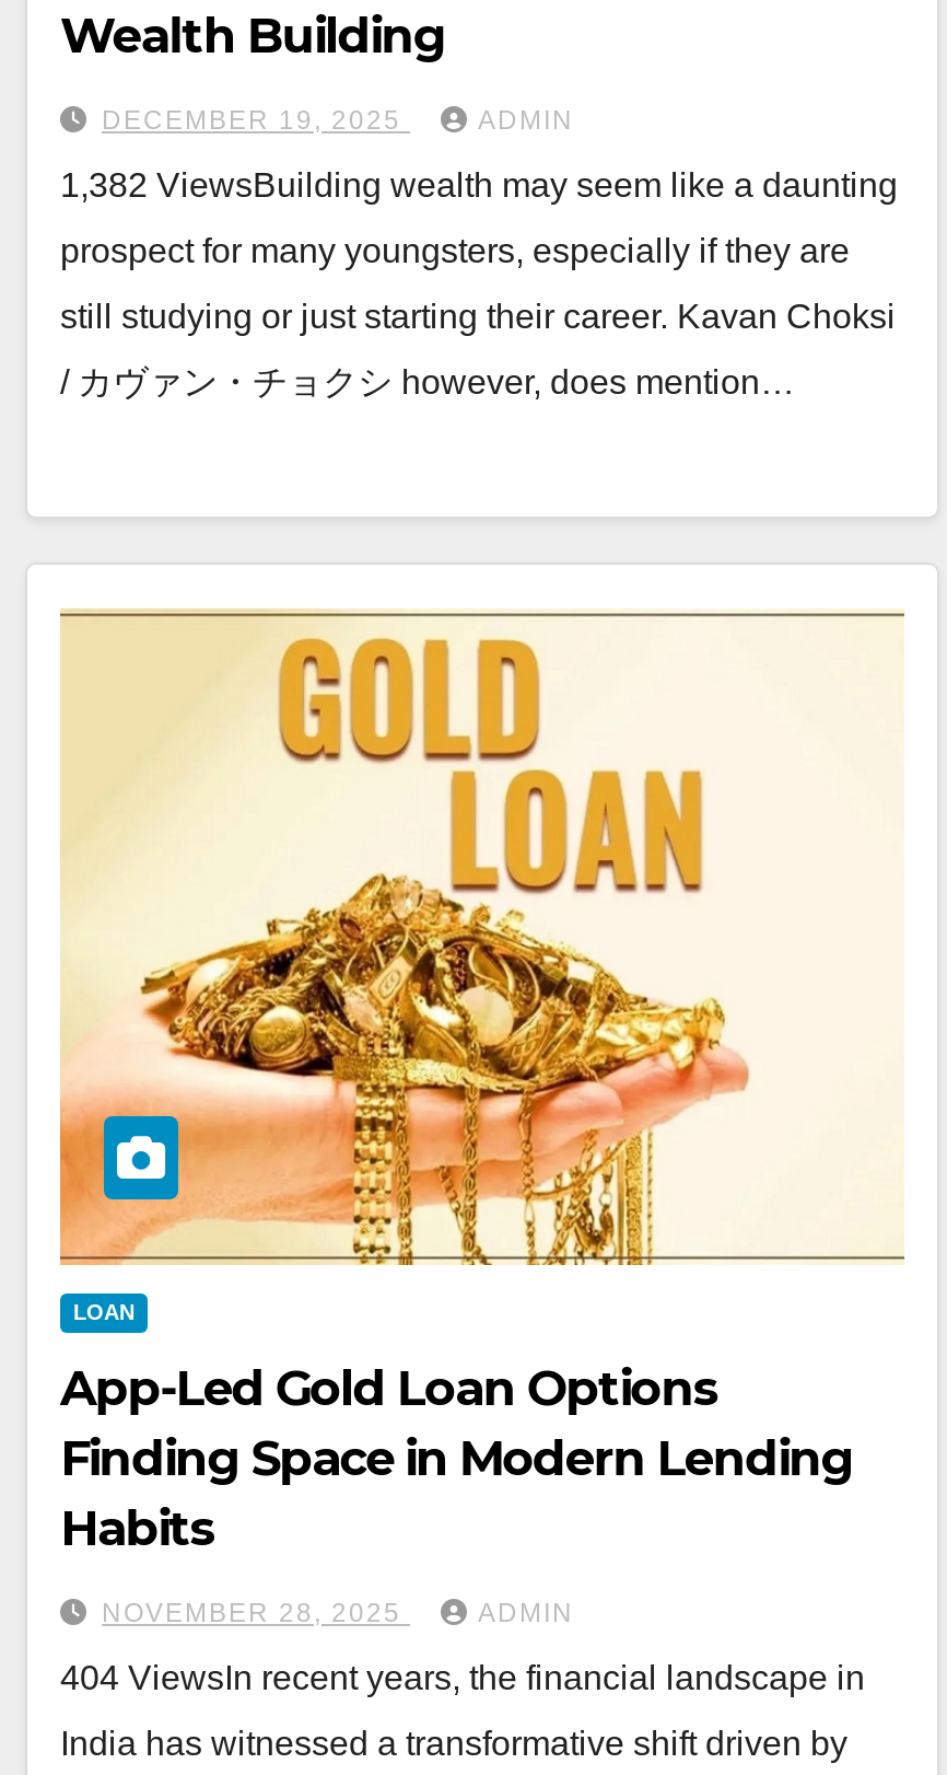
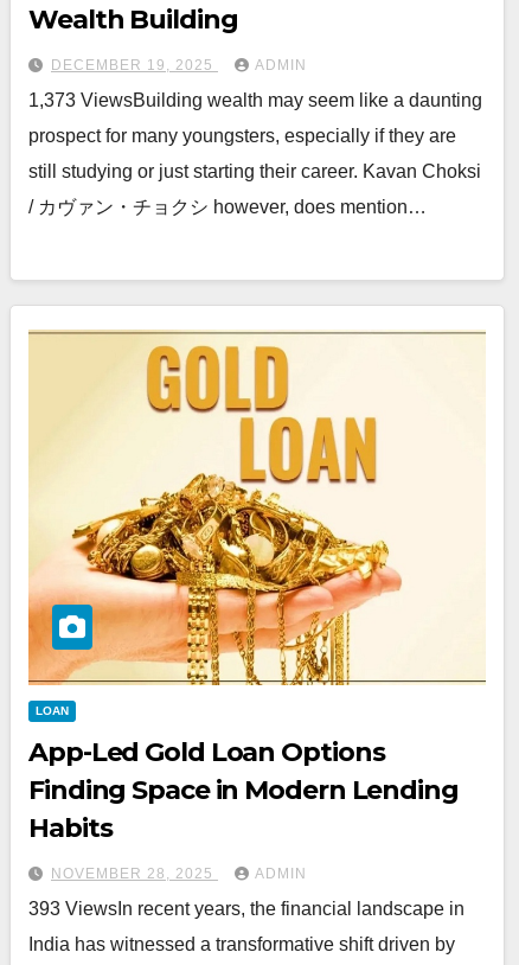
- 1,382 ViewsBuilding wealth may seem like a daunting
+ 1,373 ViewsBuilding wealth may seem like a daunting

- 404 ViewsIn recent years, the financial landscape in
+ 393 ViewsIn recent years, the financial landscape in
